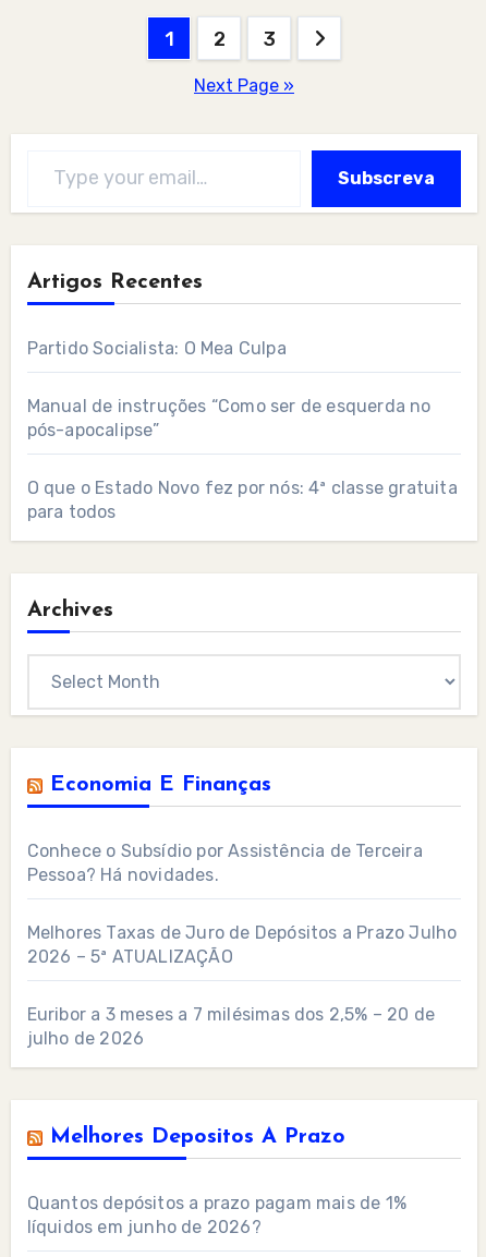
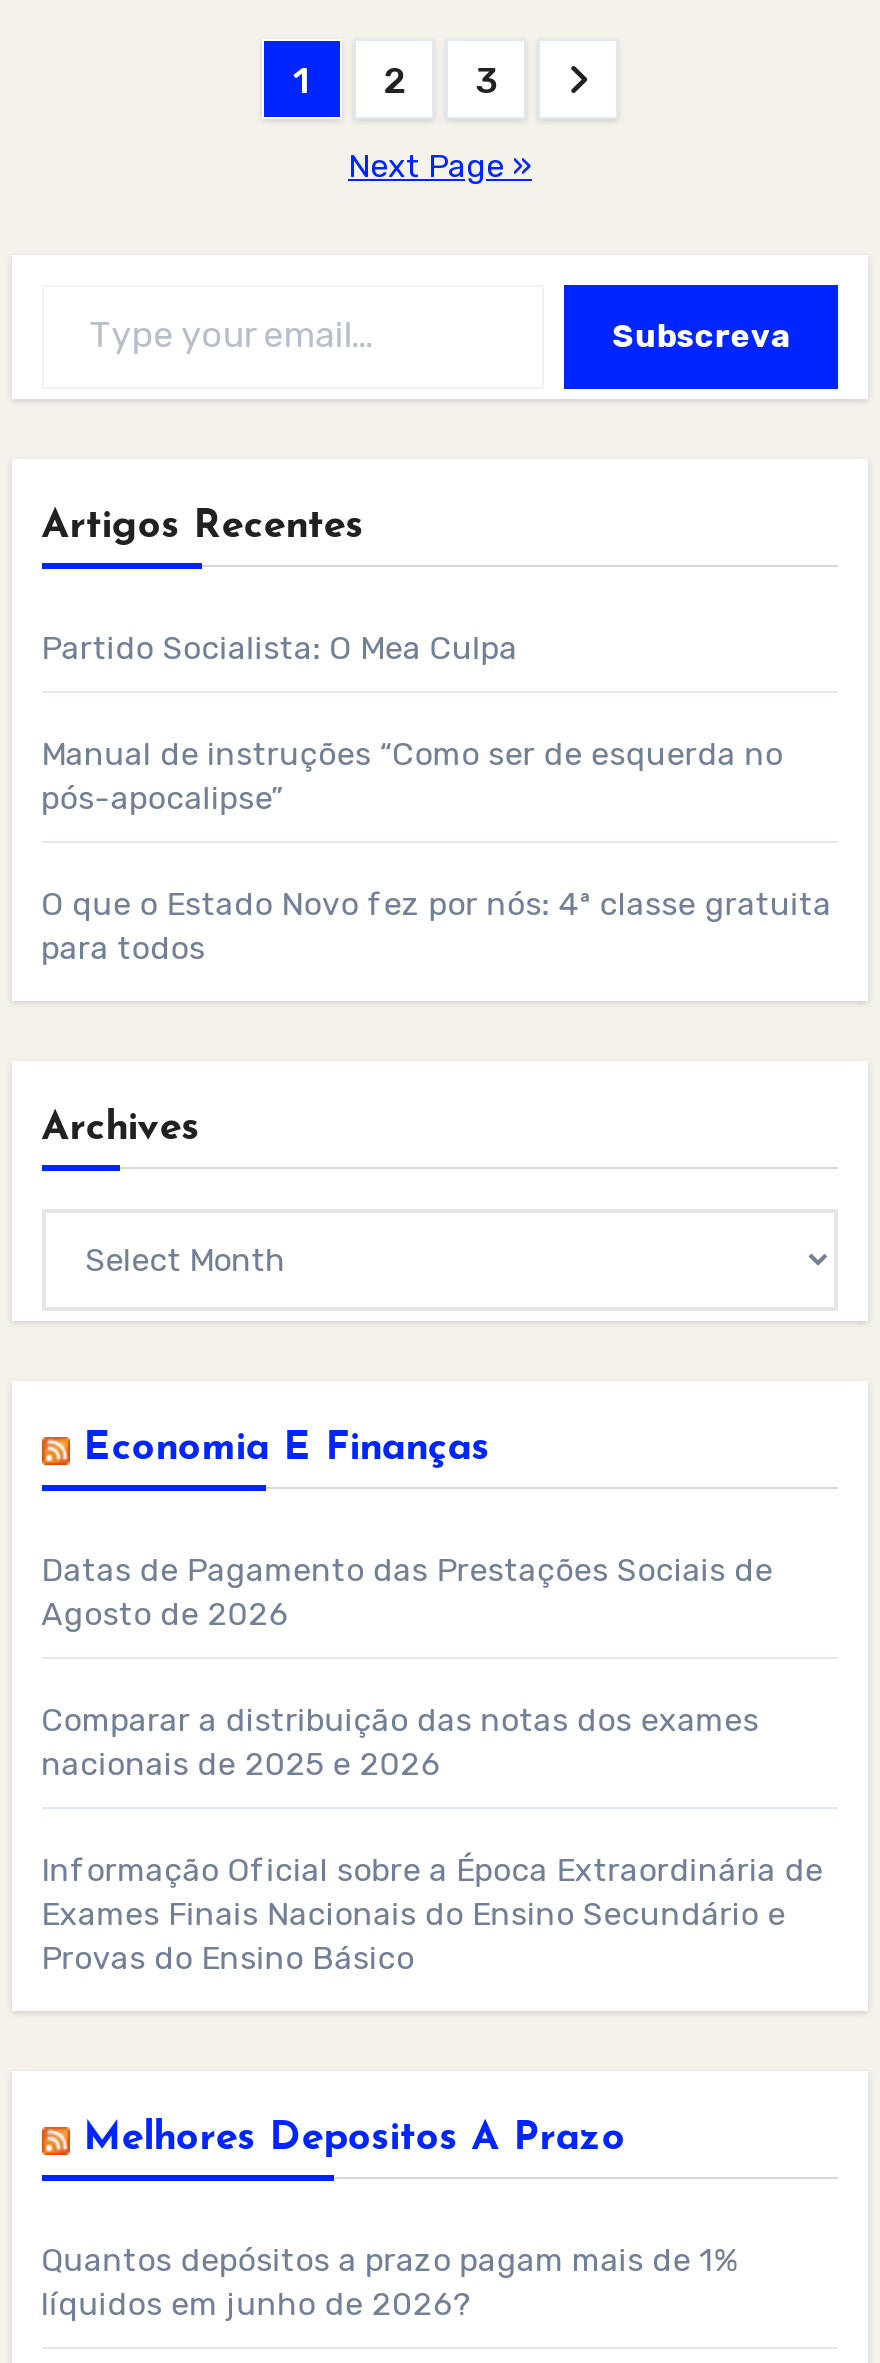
- Conhece o Subsídio por Assistência de Terceira
- Pessoa? Há novidades.
+ Datas de Pagamento das Prestações Sociais de
+ Agosto de 2026

- Melhores Taxas de Juro de Depósitos a Prazo Julho
- 2026 – 5ª ATUALIZAÇÃO
+ Comparar a distribuição das notas dos exames
+ nacionais de 2025 e 2026

- Euribor a 3 meses a 7 milésimas dos 2,5% – 20 de
- julho de 2026
+ Informação Oficial sobre a Época Extraordinária de
+ Exames Finais Nacionais do Ensino Secundário e
+ Provas do Ensino Básico
